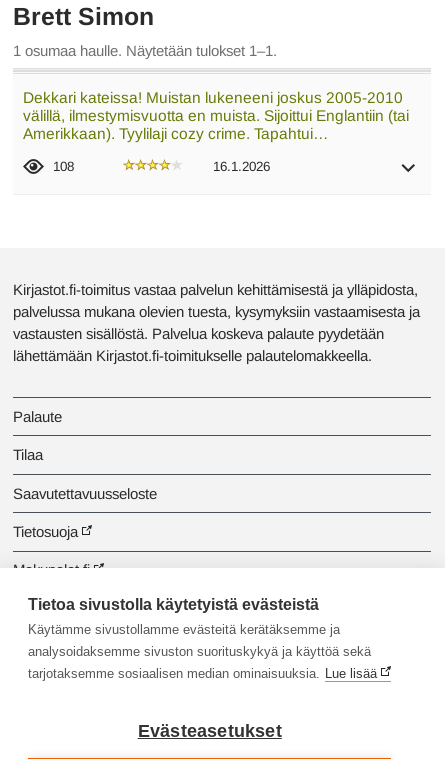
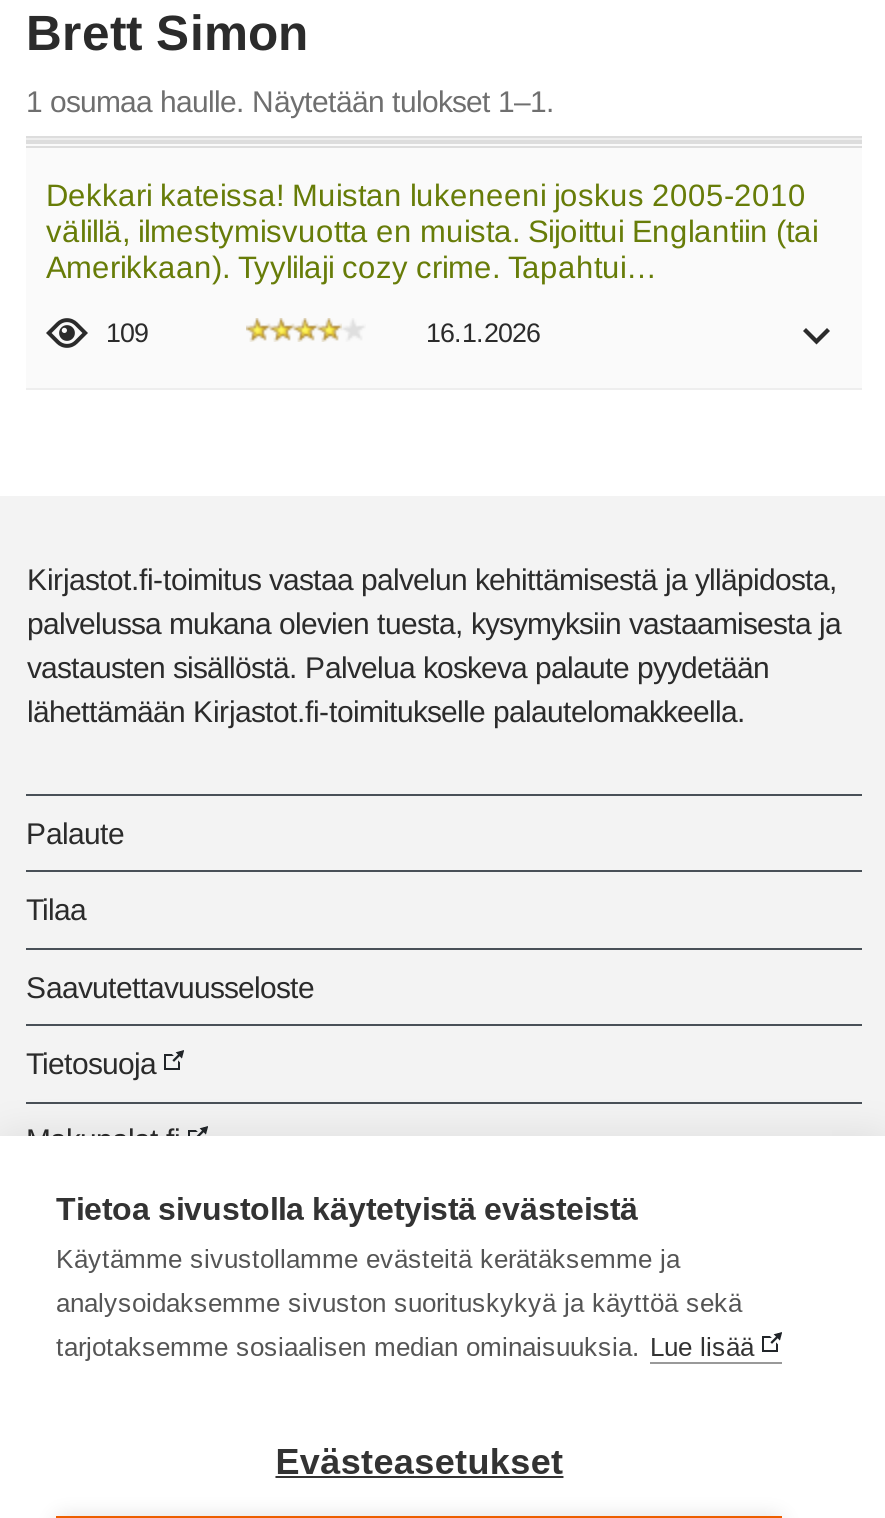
- 108
+ 109
